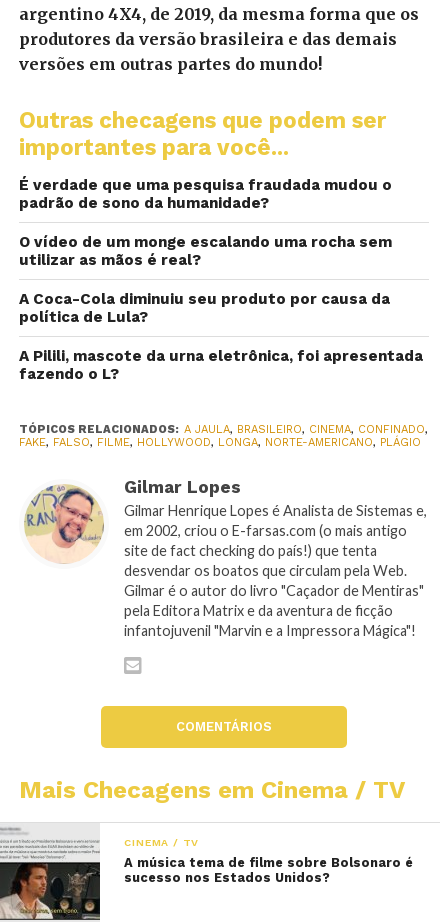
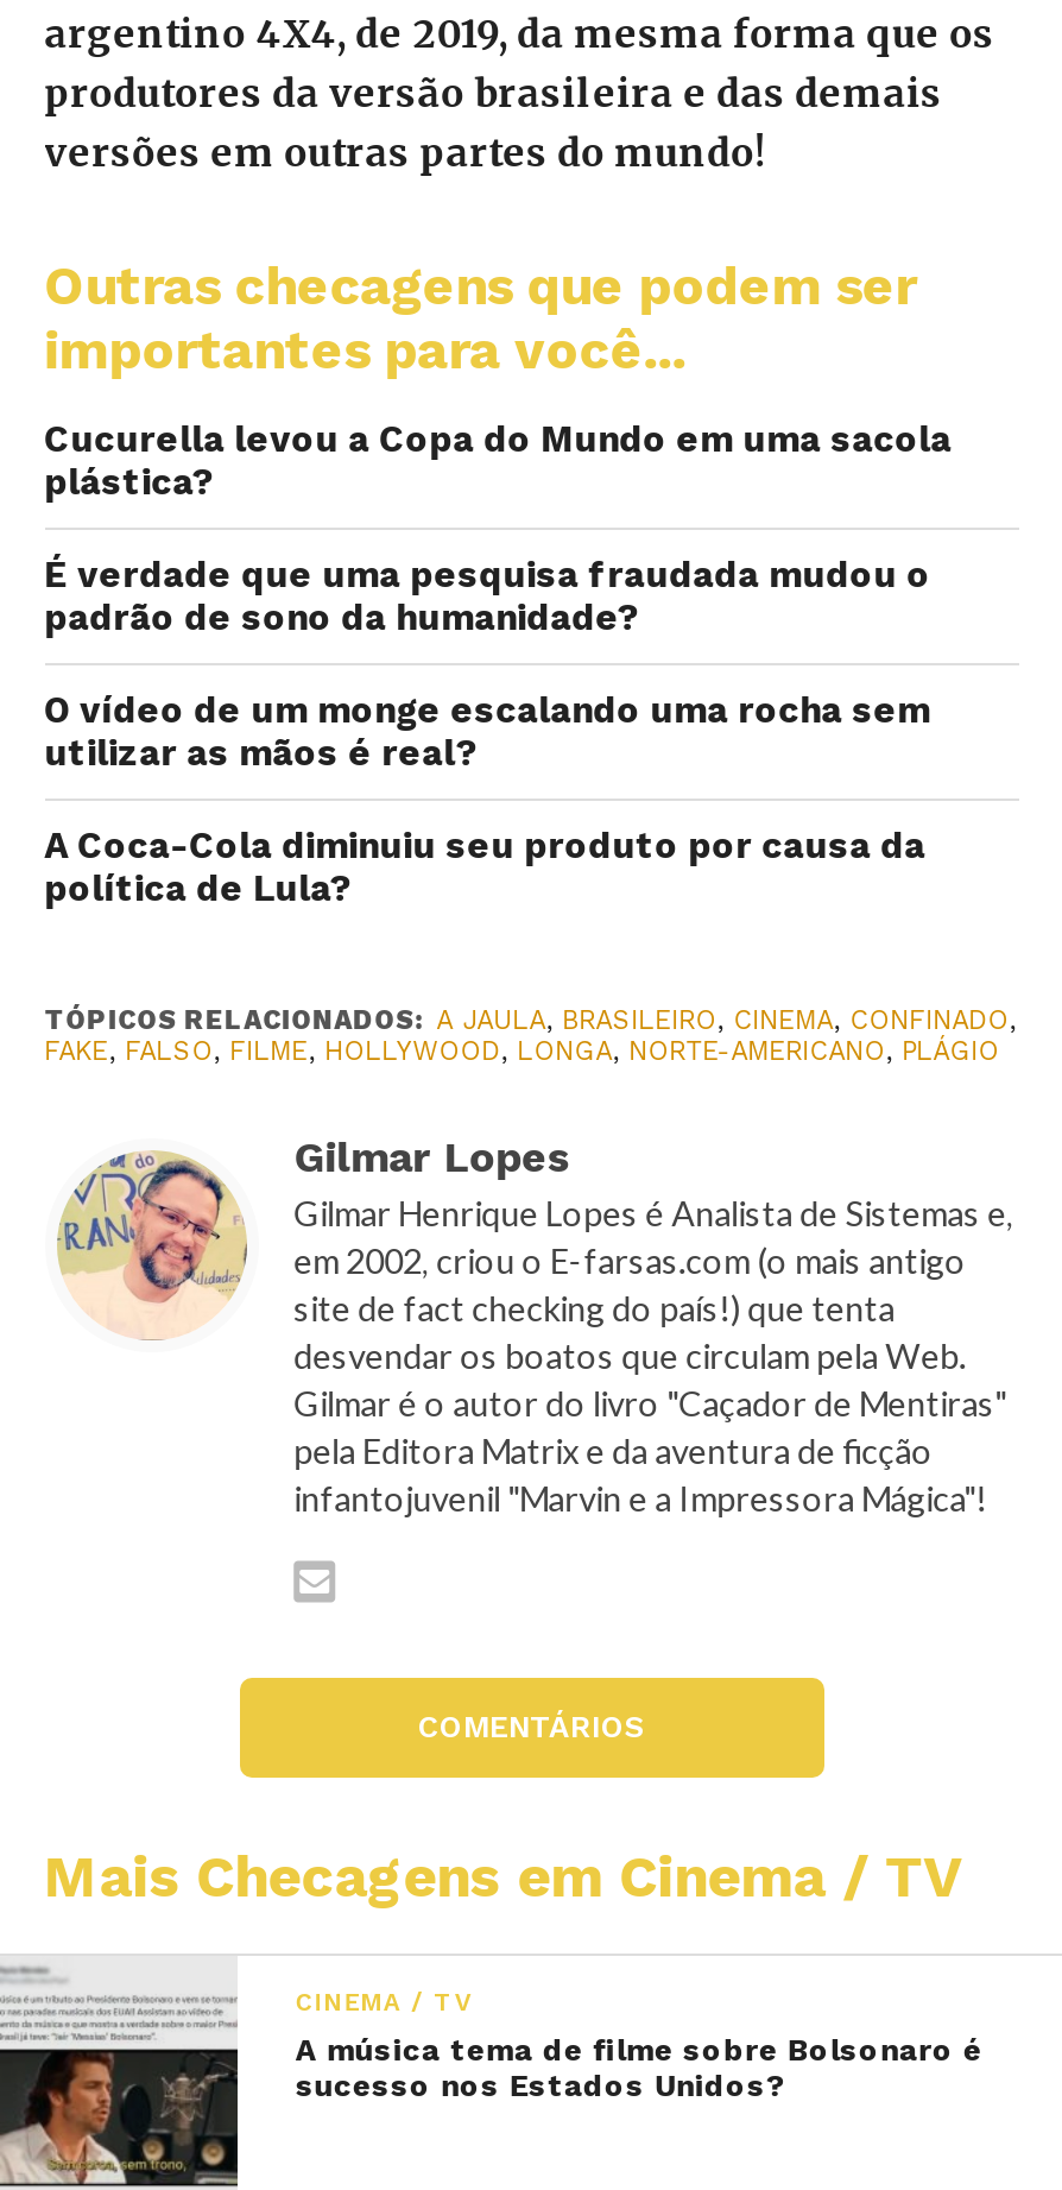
+ Cucurella levou a Copa do Mundo em uma sacola
+ plástica?

moved down: É verdade que uma pesquisa fraudada mudou o | padrão de sono da humanidade? | O vídeo de um monge escalando uma rocha sem | utilizar as mãos é real? | A Coca-Cola diminuiu seu produto por causa da | política de Lula?

- A Pilili, mascote da urna eletrônica, foi apresentada
- fazendo o L?
